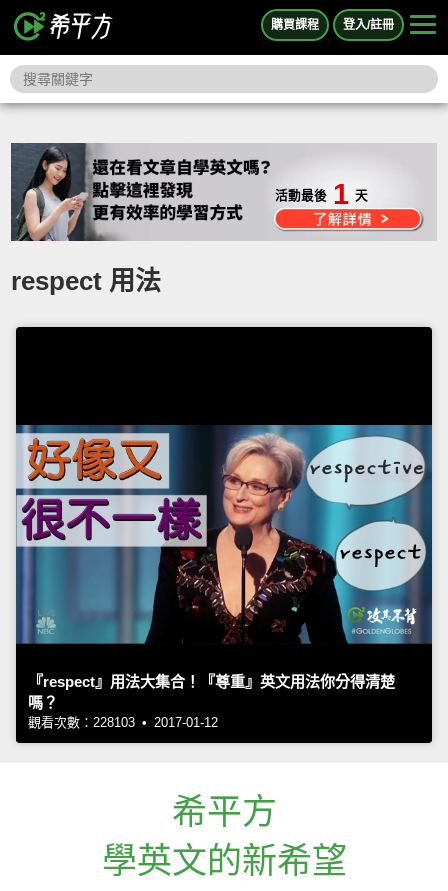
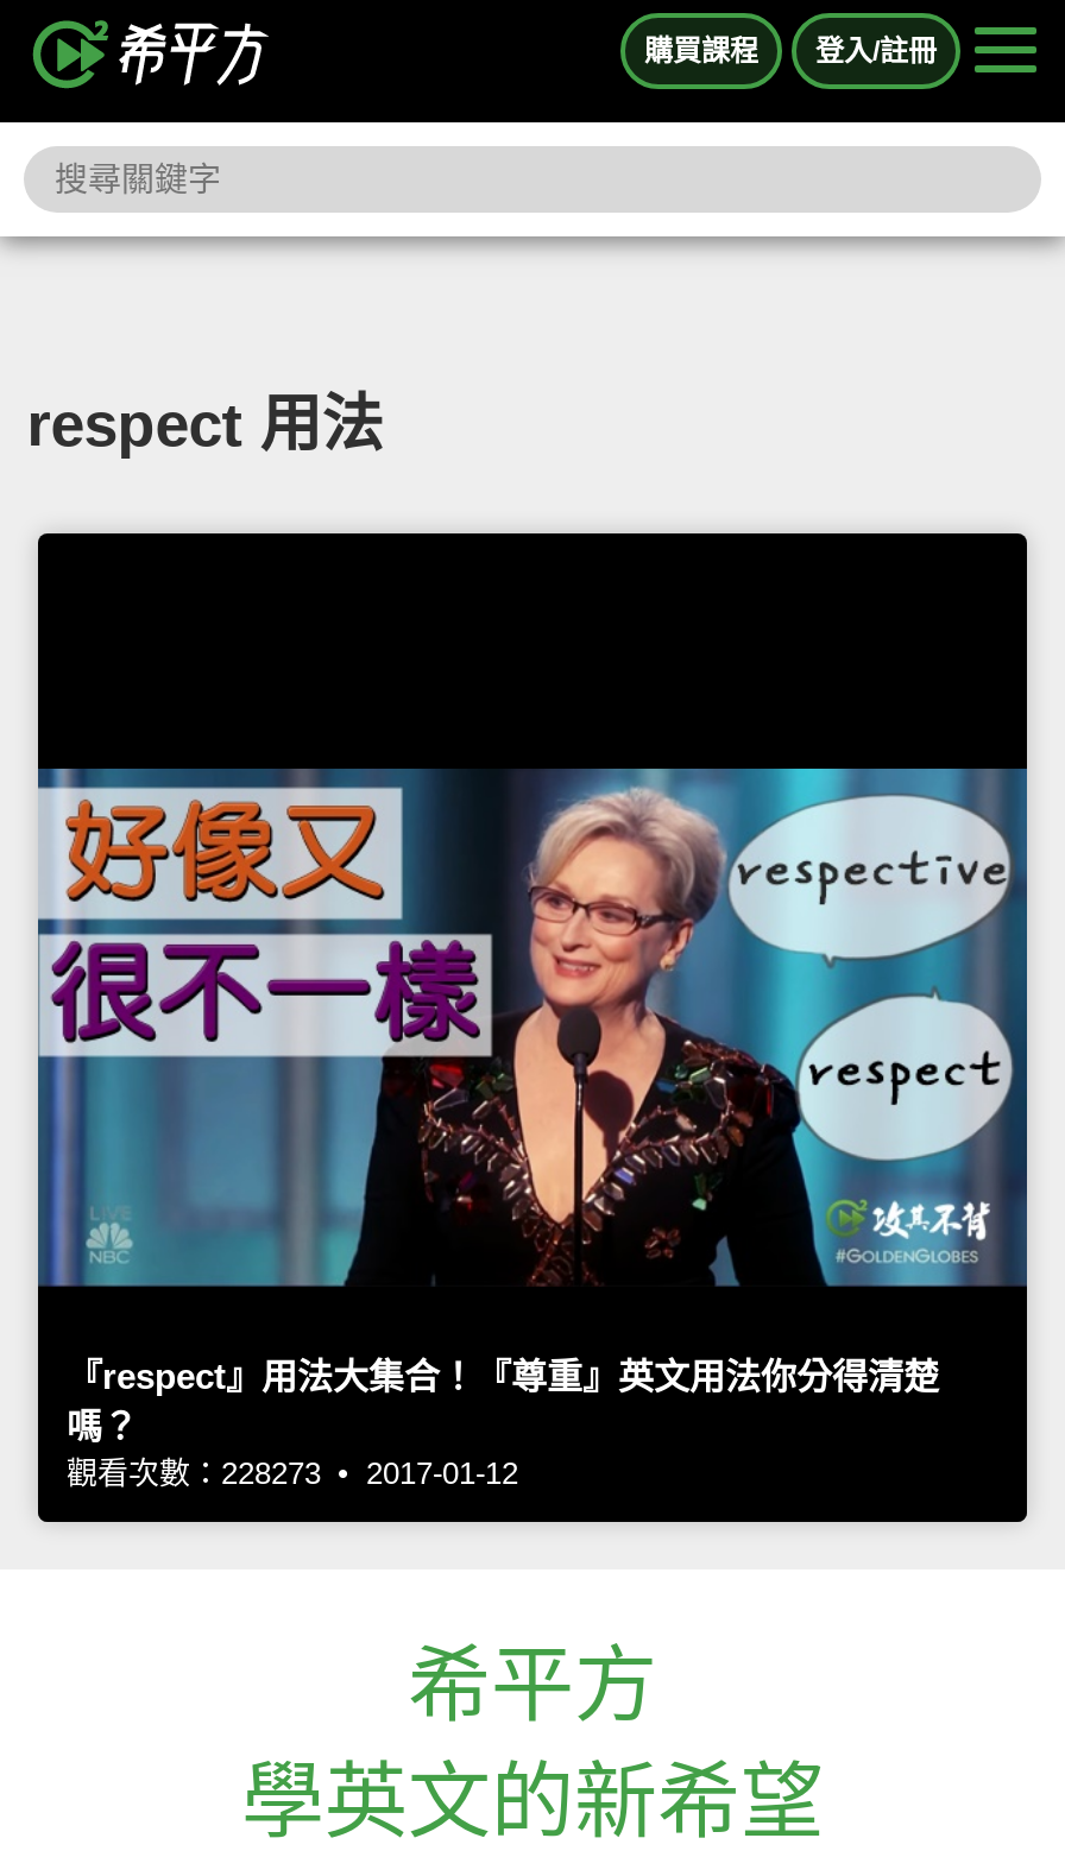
- 活動最後 1 天

- 觀看次數：228103 • 2017-01-12
+ 觀看次數：228273 • 2017-01-12
